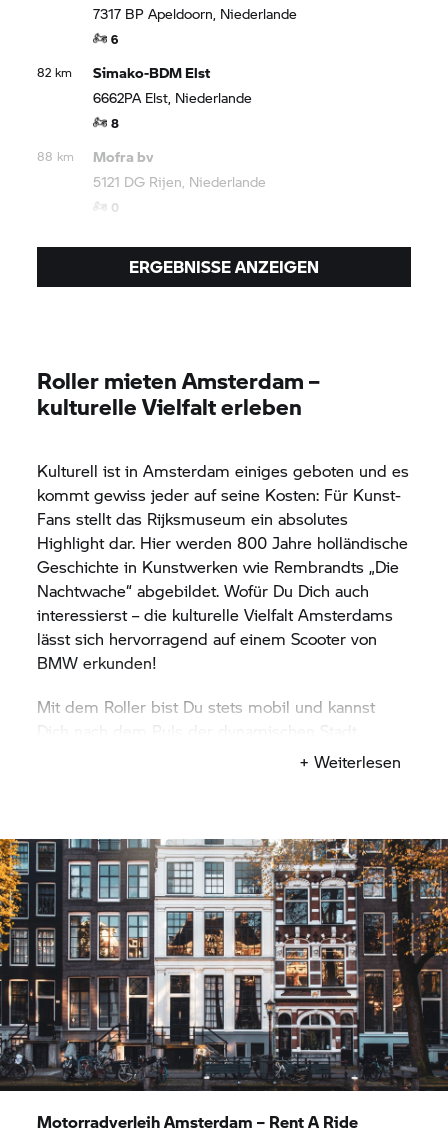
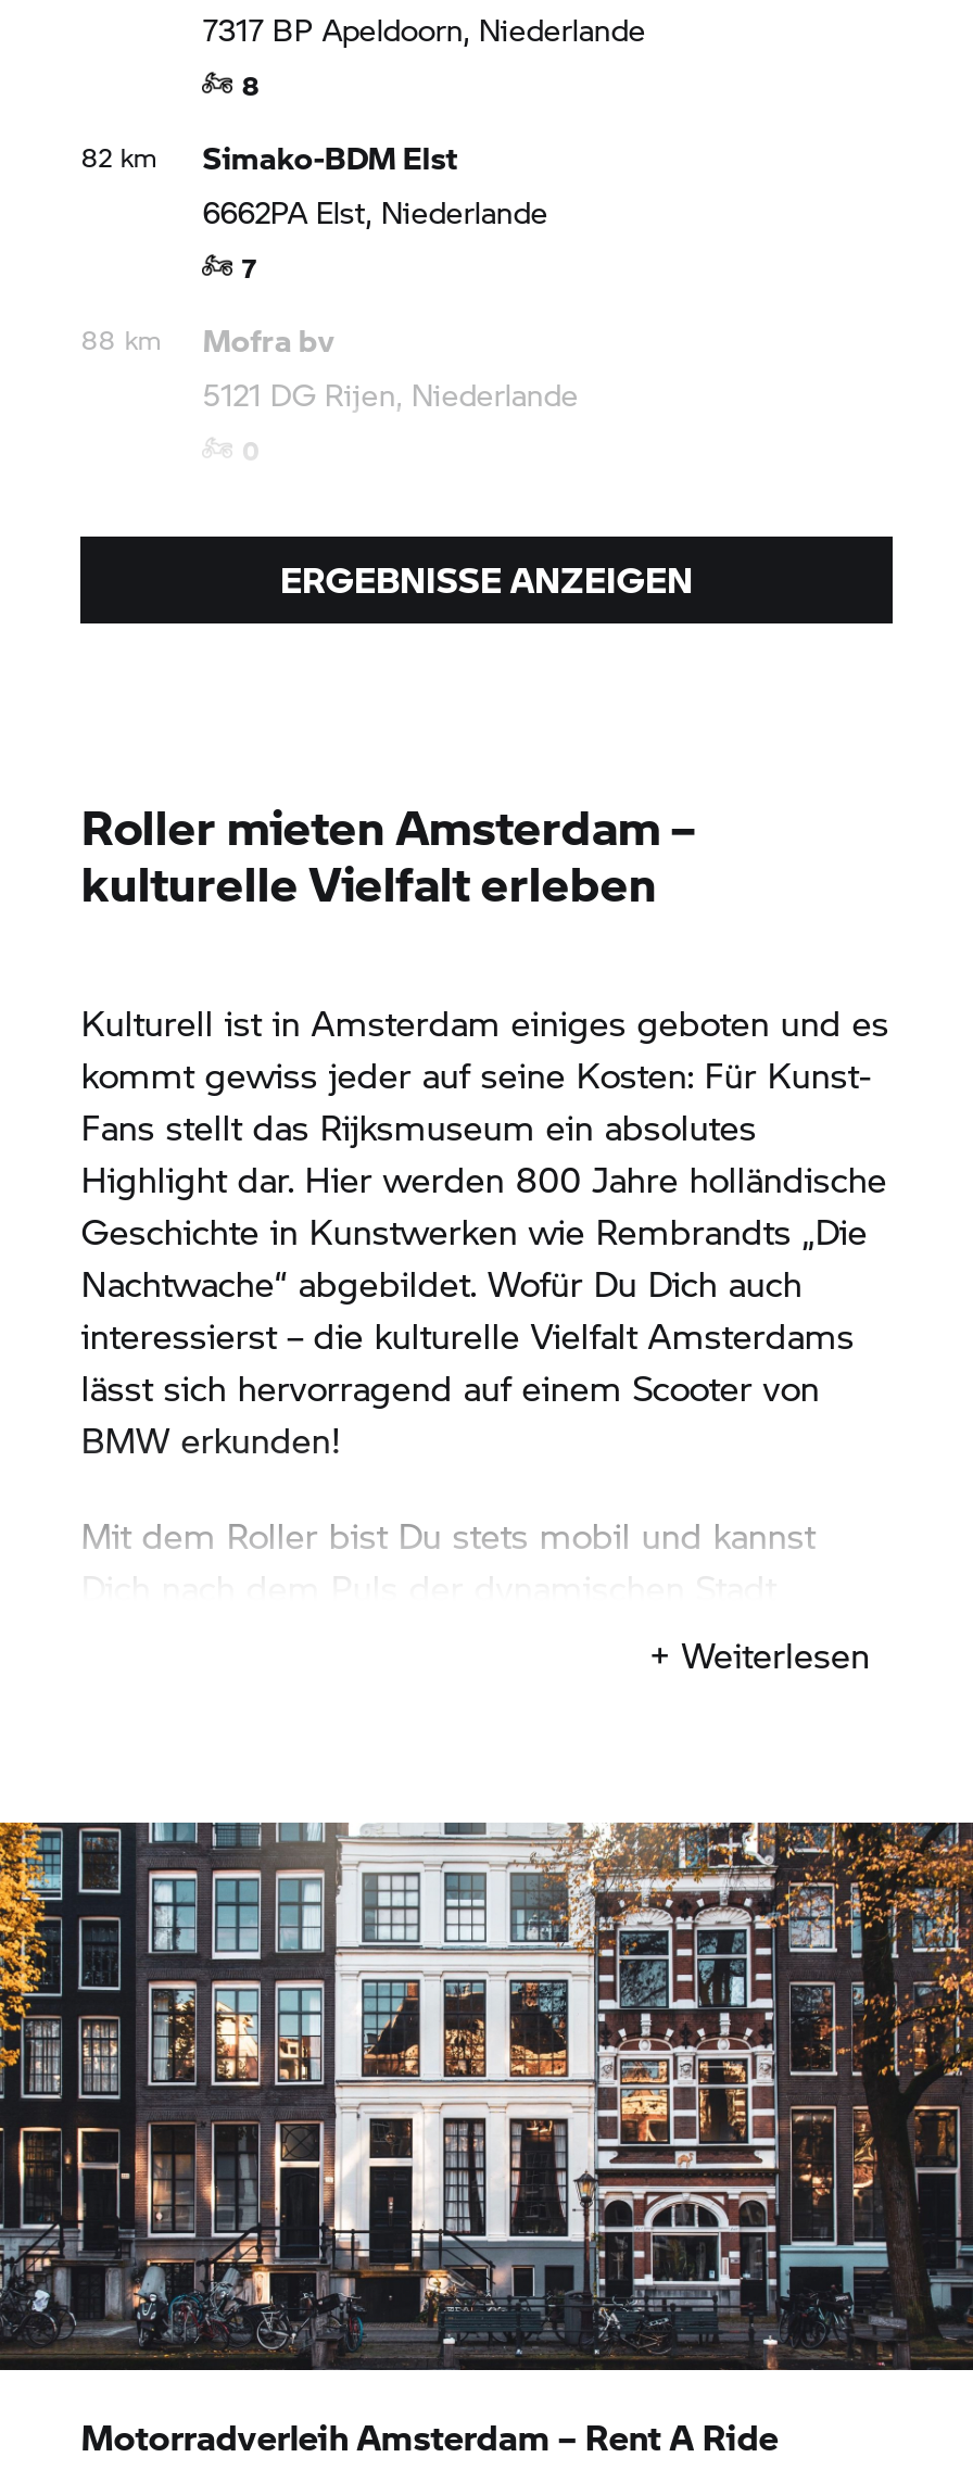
- 6
+ 8

- 8
+ 7
